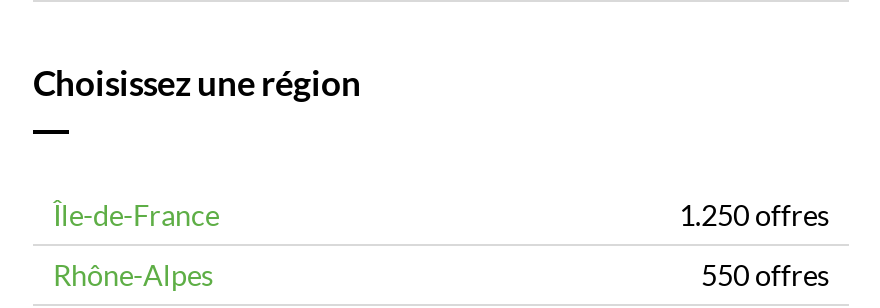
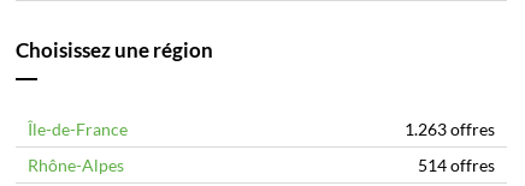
- 1.250 offres
+ 1.263 offres

- 550 offres
+ 514 offres
